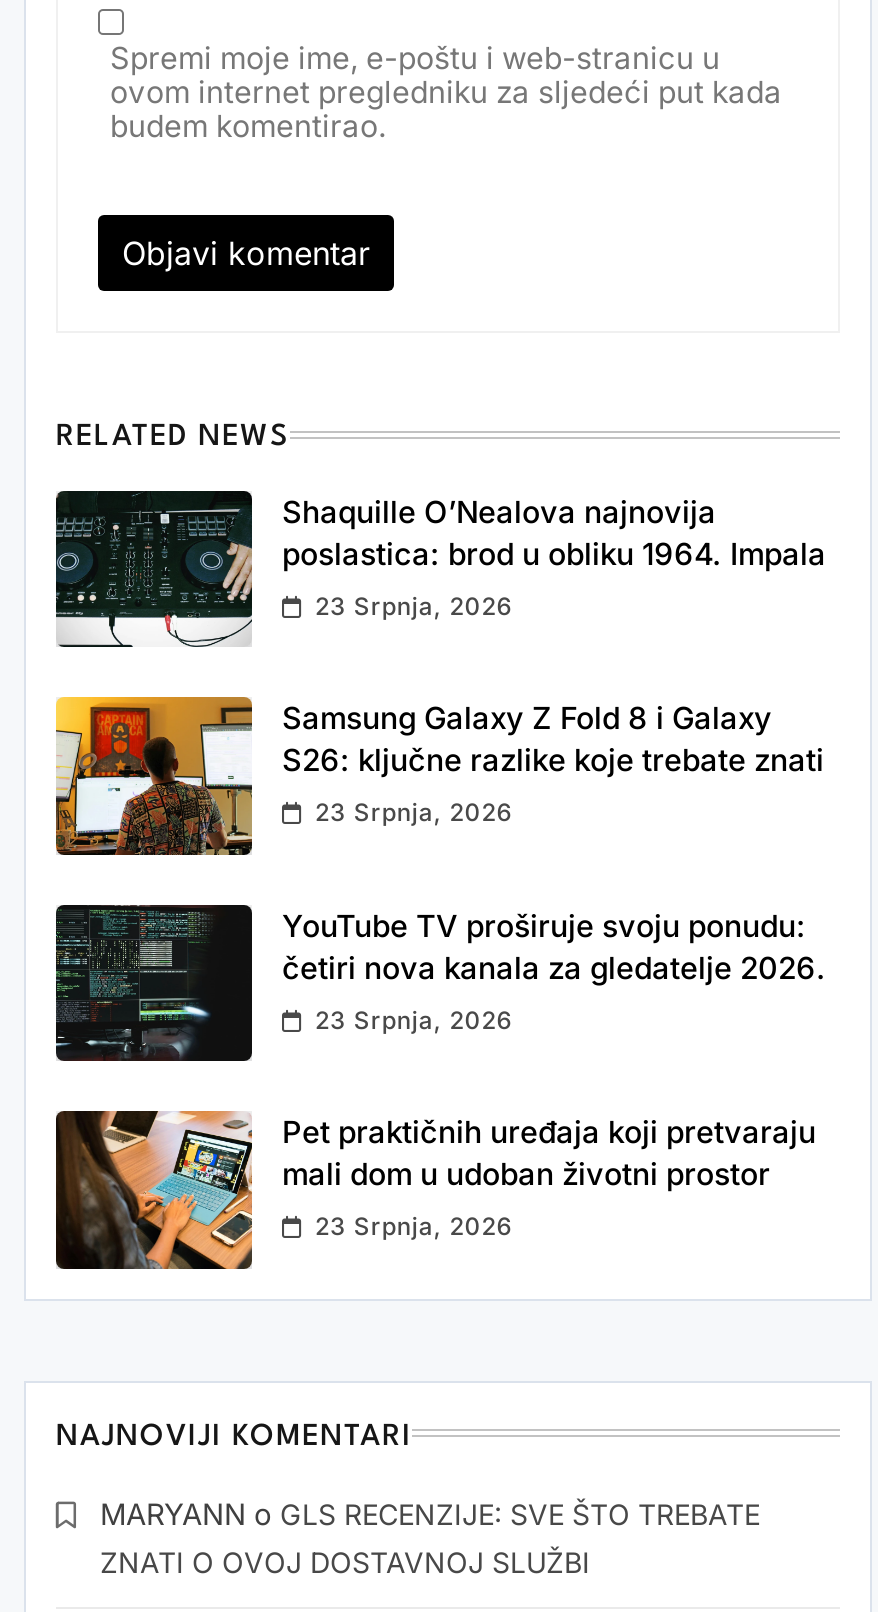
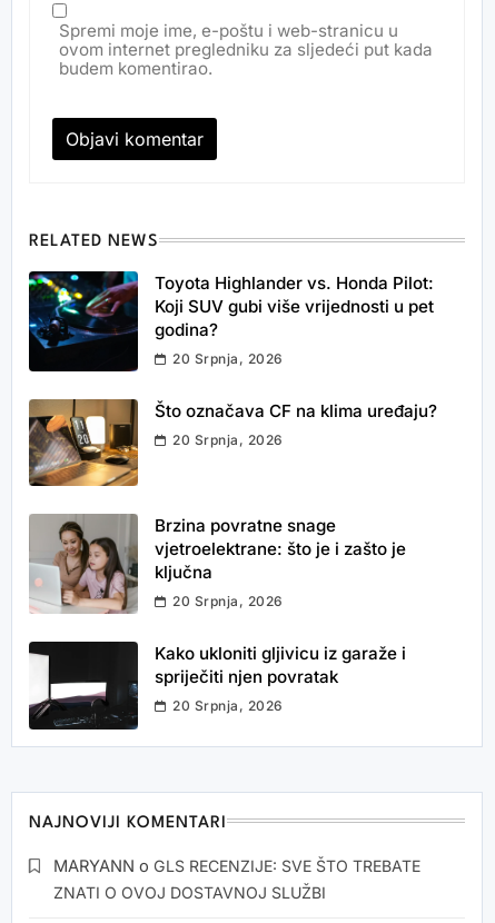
- [image]
- Shaquille O’Nealova najnovija
- poslastica: brod u obliku 1964. Impala
+ [image]
+ Toyota Highlander vs. Honda Pilot:
+ Koji SUV gubi više vrijednosti u pet
+ godina?

- 23 Srpnja, 2026
+ 20 Srpnja, 2026

- [image]
- Samsung Galaxy Z Fold 8 i Galaxy
- S26: ključne razlike koje trebate znati
+ [image]
+ Što označava CF na klima uređaju?

- 23 Srpnja, 2026
+ 20 Srpnja, 2026

- [image]
- YouTube TV proširuje svoju ponudu:
- četiri nova kanala za gledatelje 2026.
+ [image]
+ Brzina povratne snage
+ vjetroelektrane: što je i zašto je
+ ključna

- 23 Srpnja, 2026
+ 20 Srpnja, 2026

- [image]
- Pet praktičnih uređaja koji pretvaraju
- mali dom u udoban životni prostor
+ [image]
+ Kako ukloniti gljivicu iz garaže i
+ spriječiti njen povratak

- 23 Srpnja, 2026
+ 20 Srpnja, 2026
